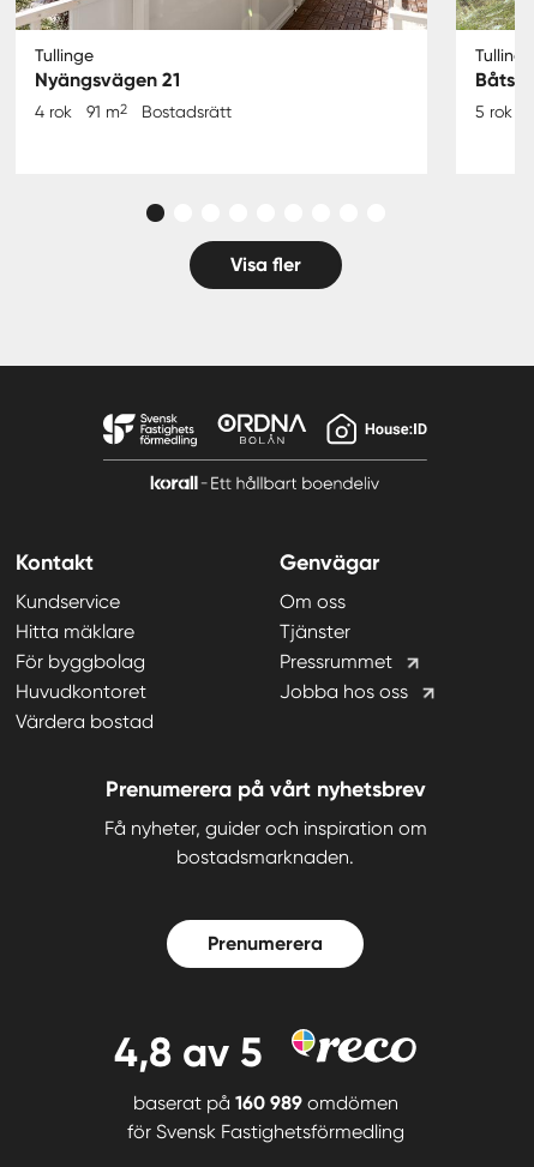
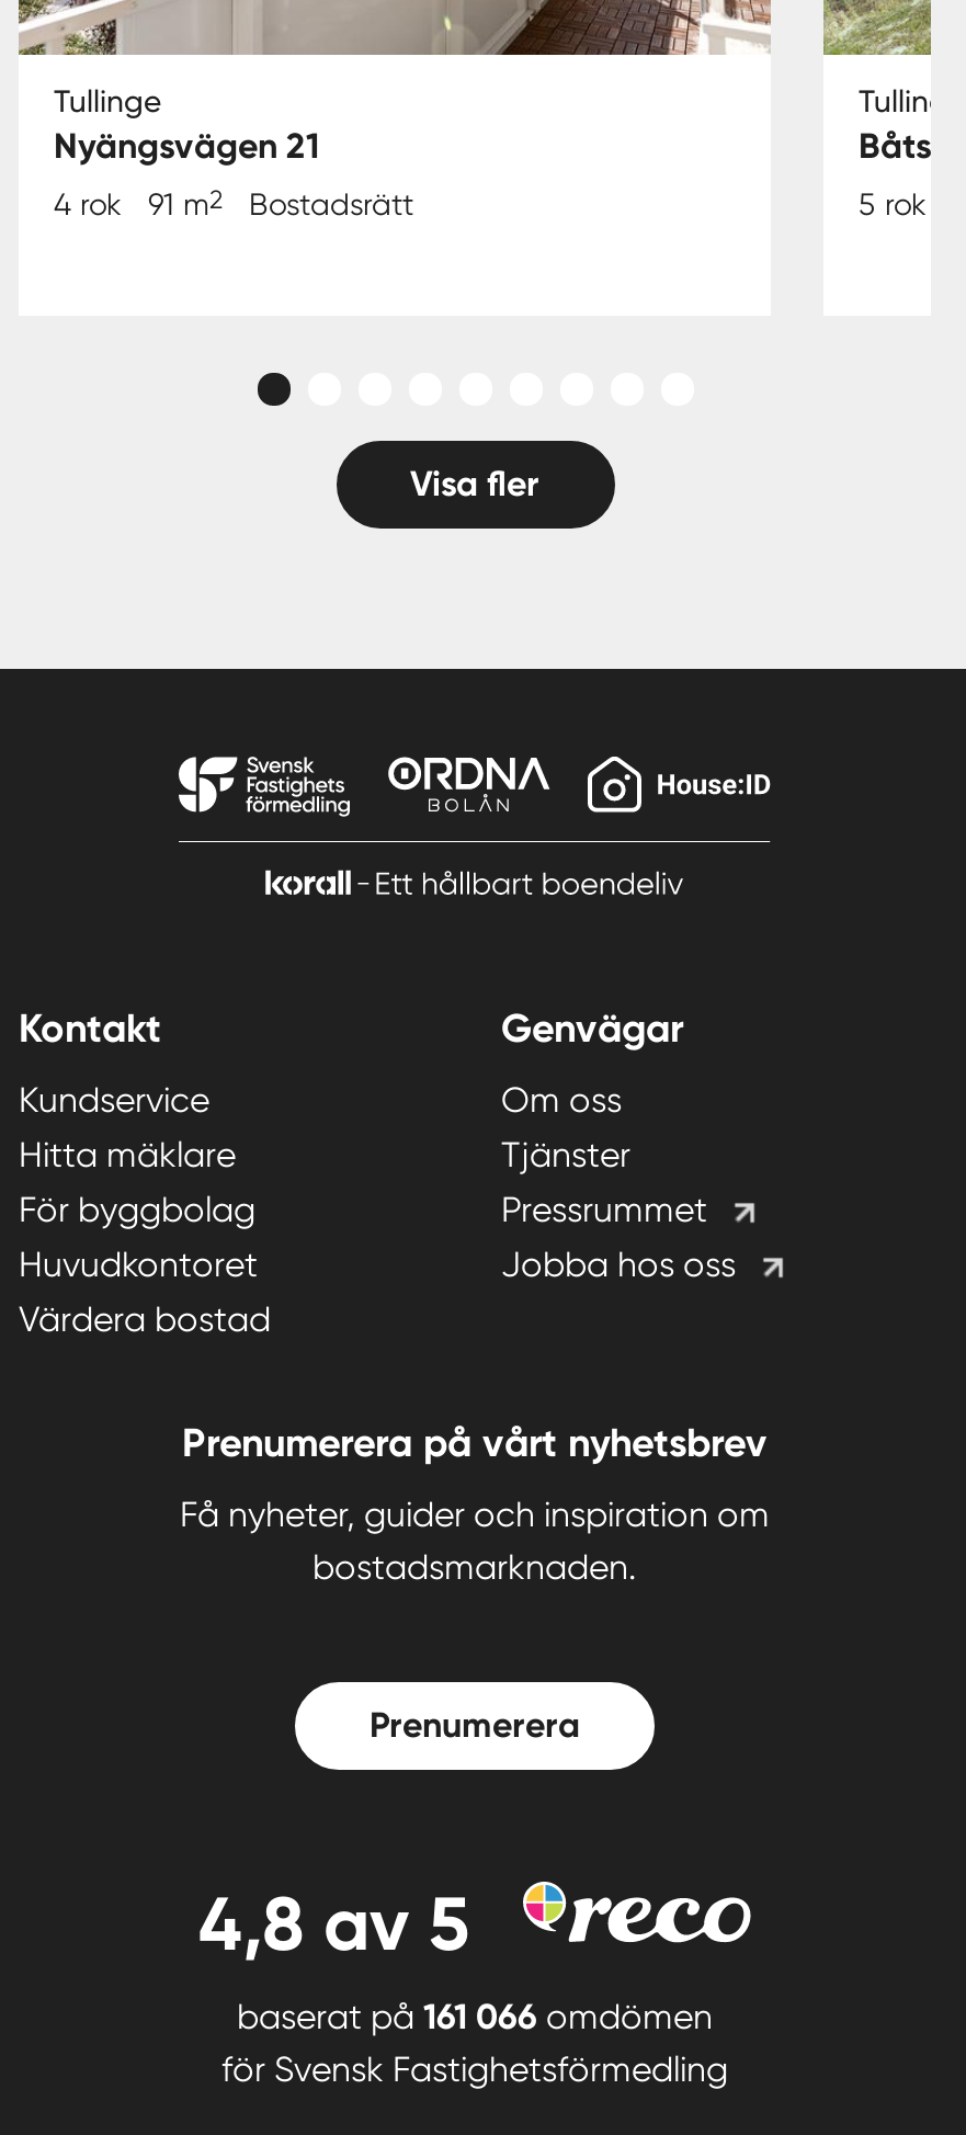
- baserat på 160 989 omdömen
+ baserat på 161 066 omdömen
